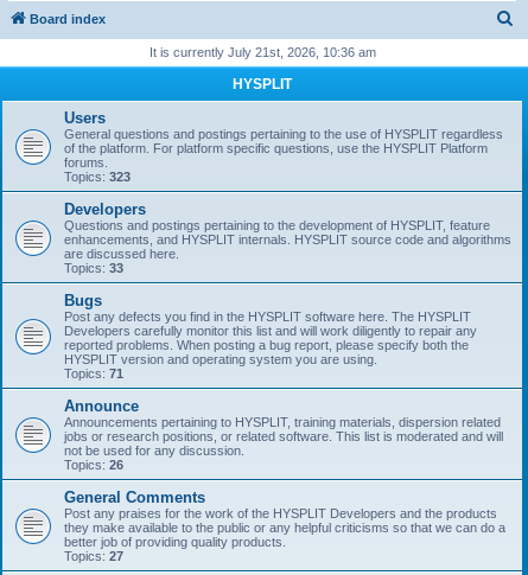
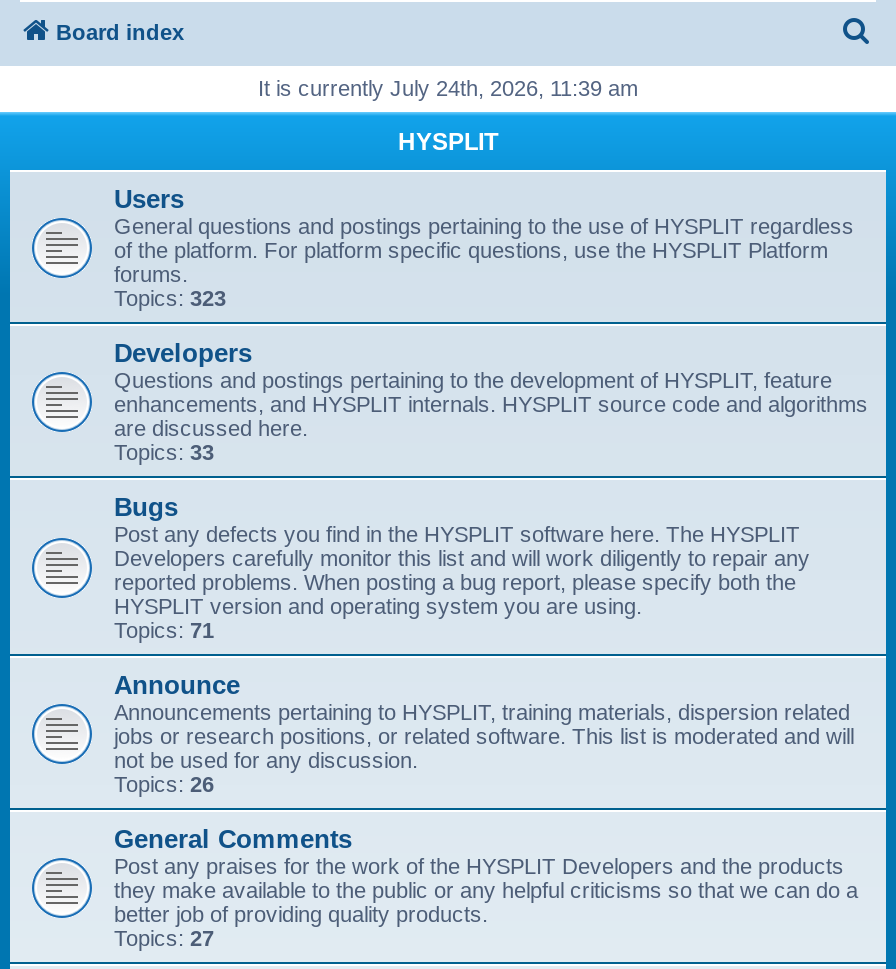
- It is currently July 21st, 2026, 10:36 am
+ It is currently July 24th, 2026, 11:39 am
